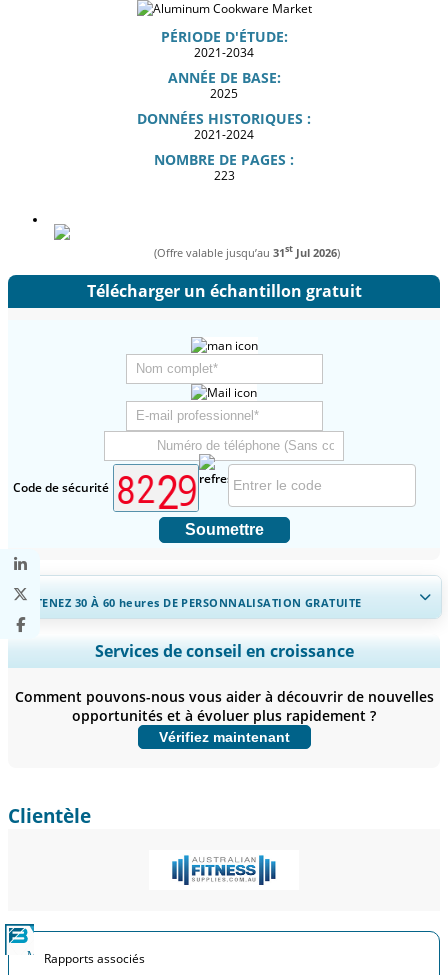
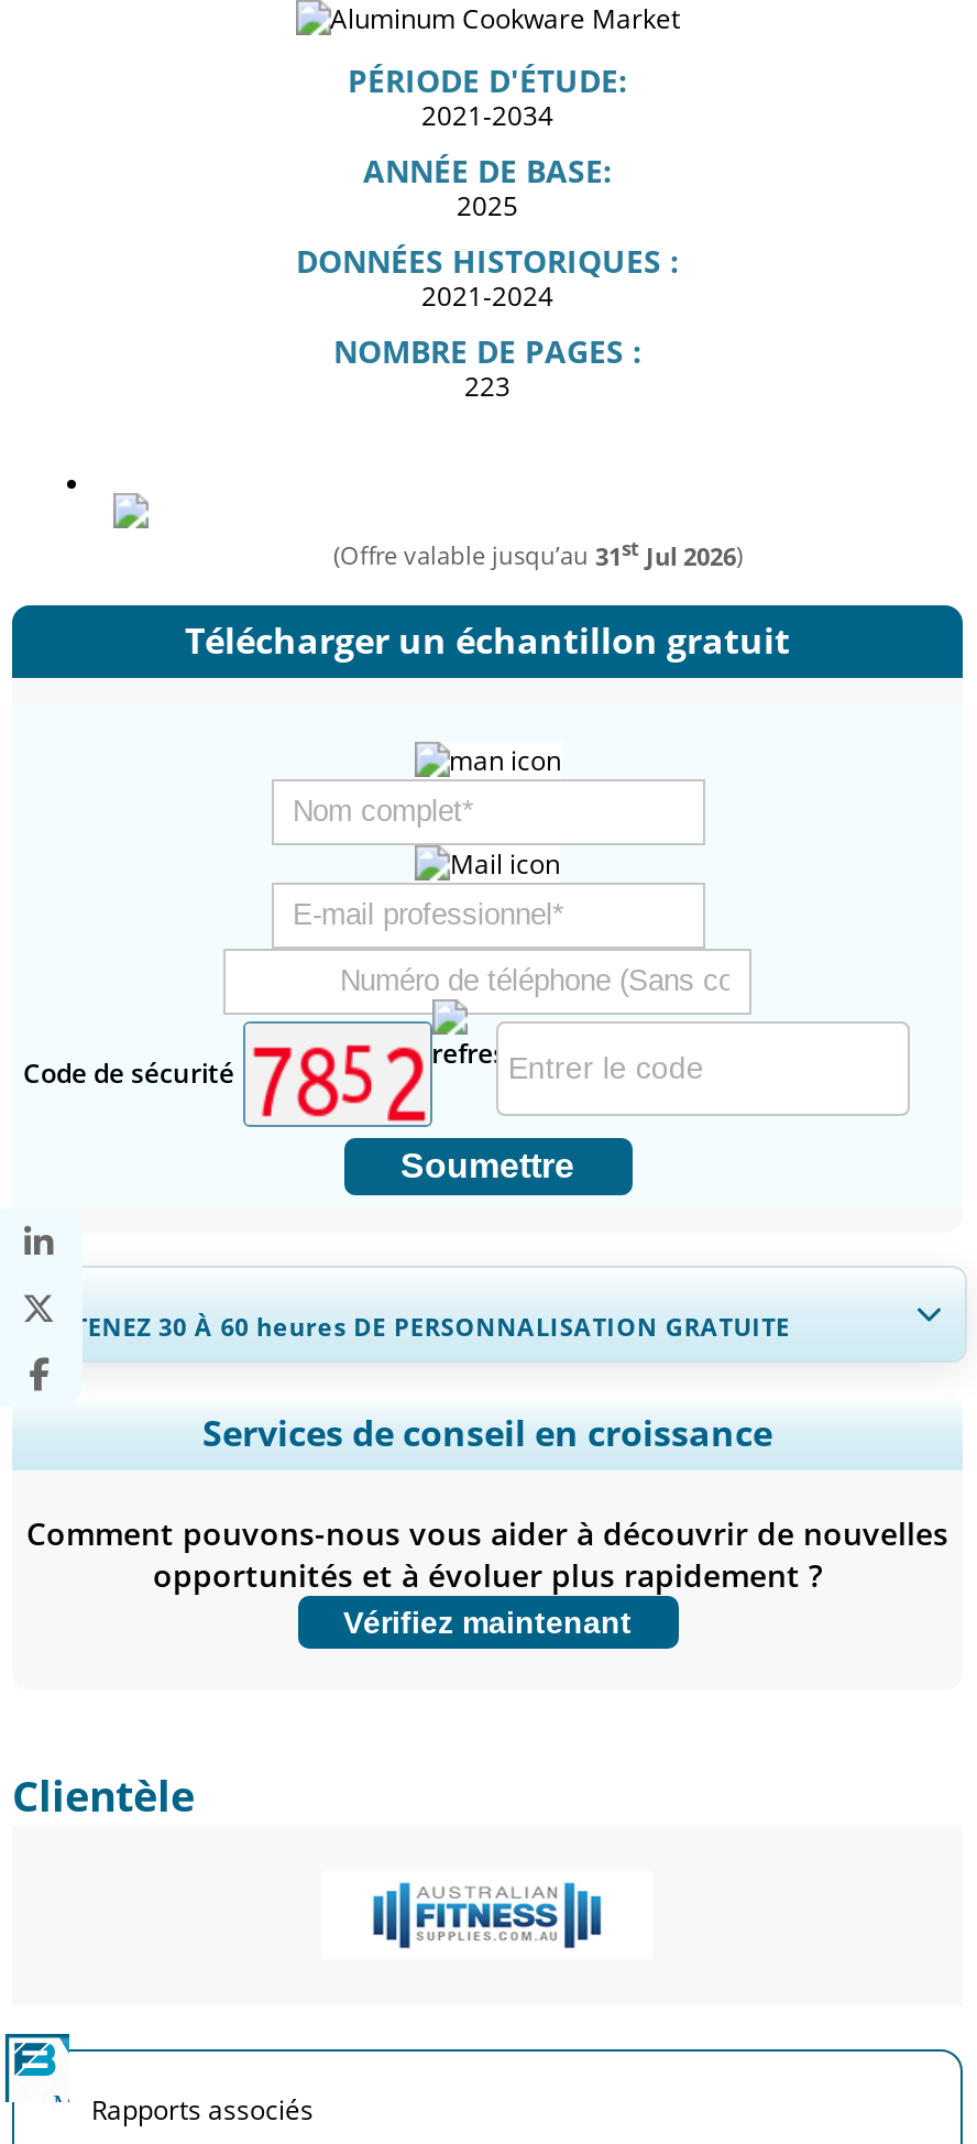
- [image]
+ [image]
